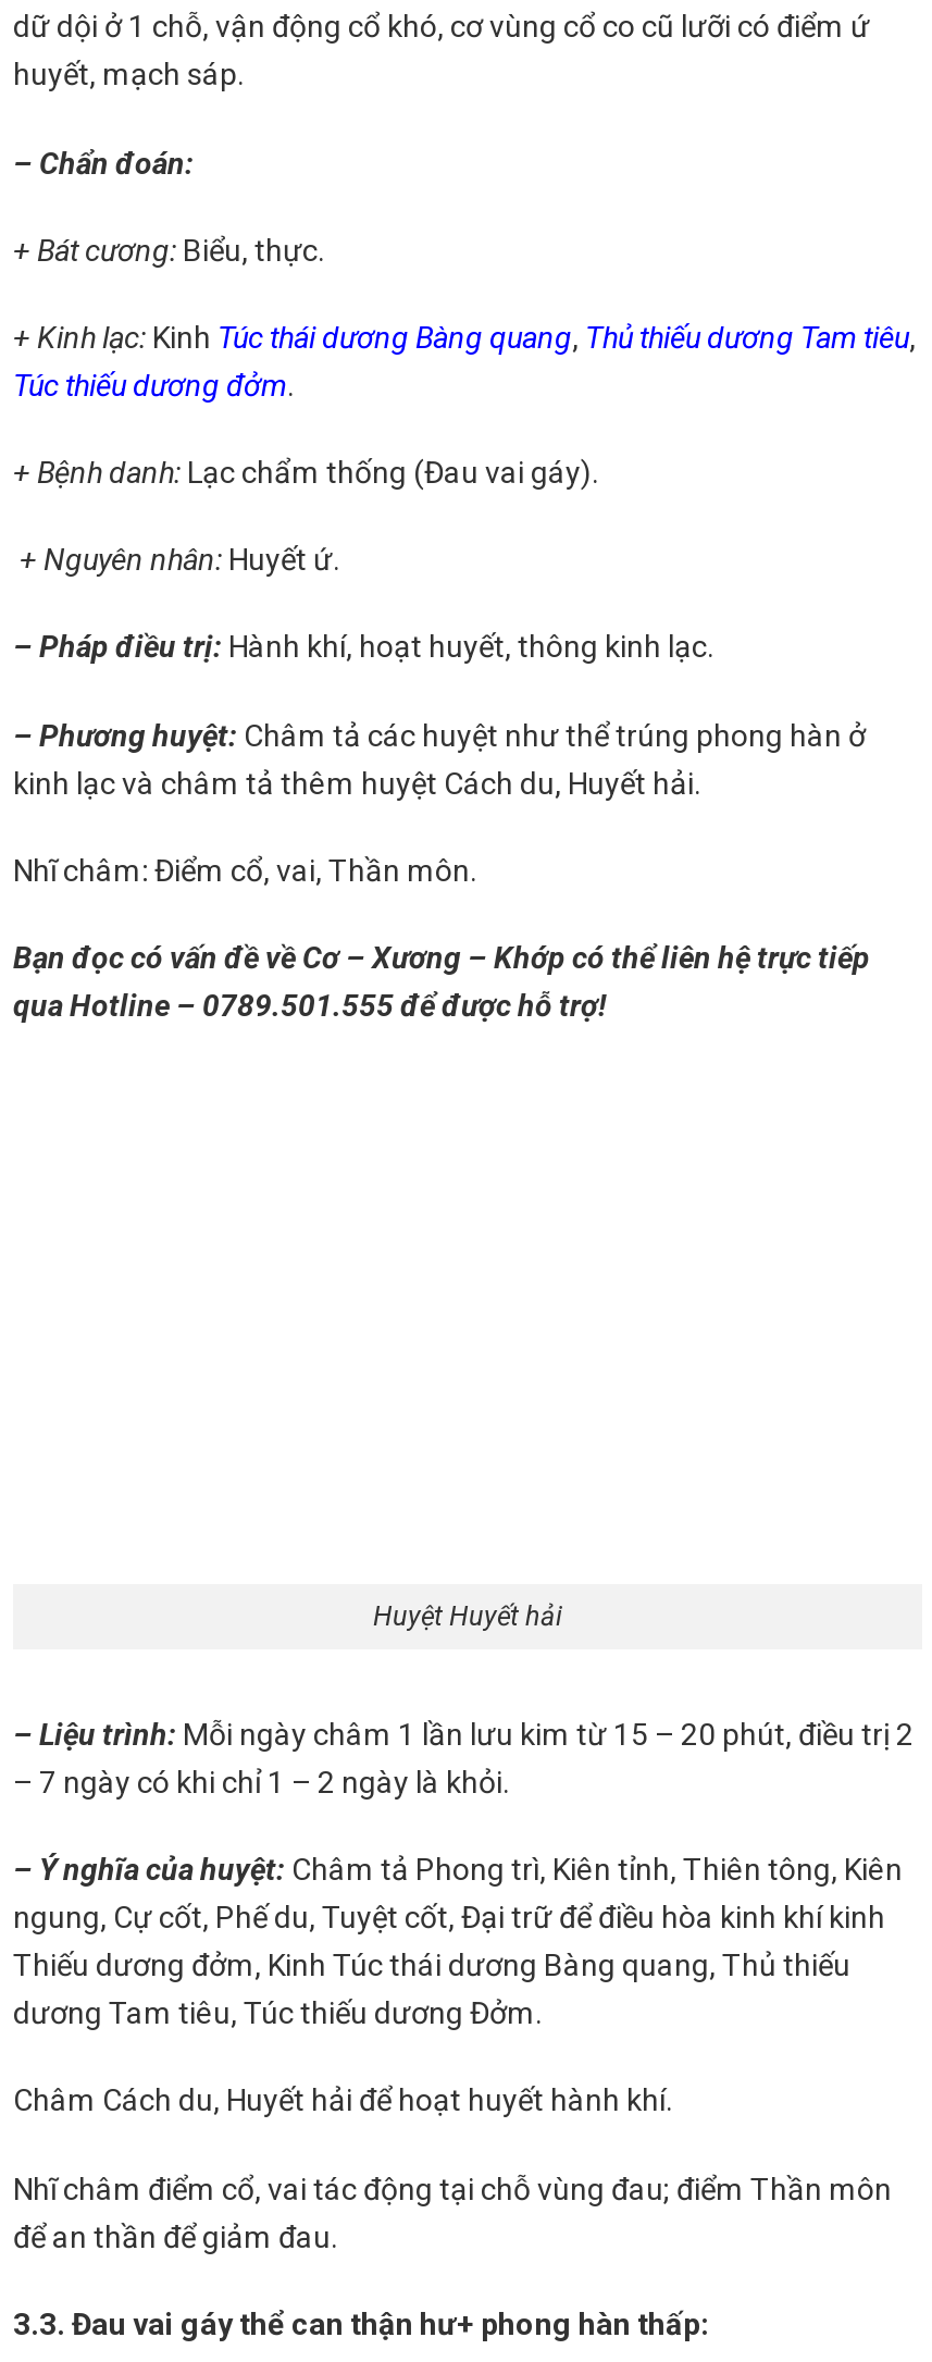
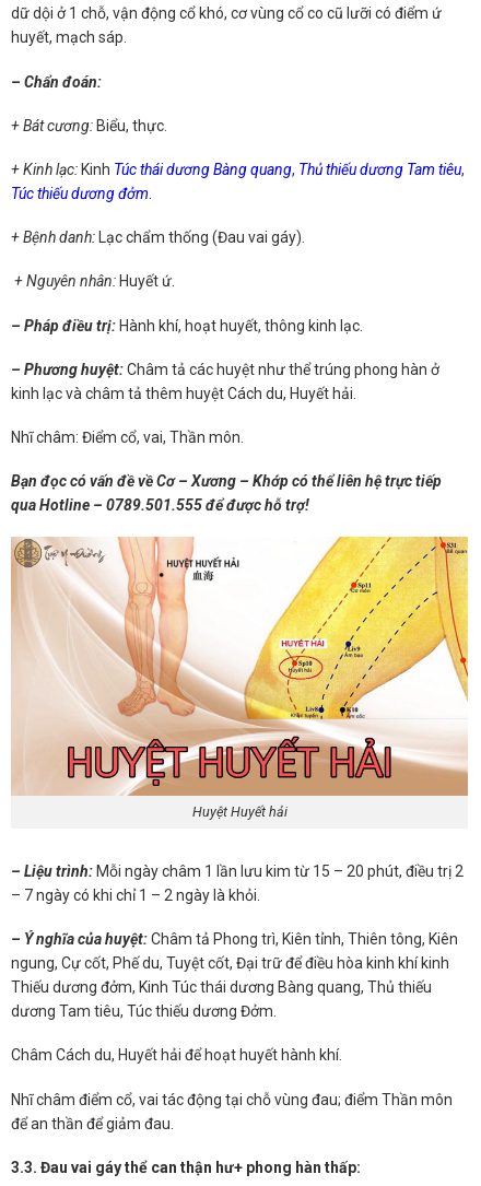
+ [image]
